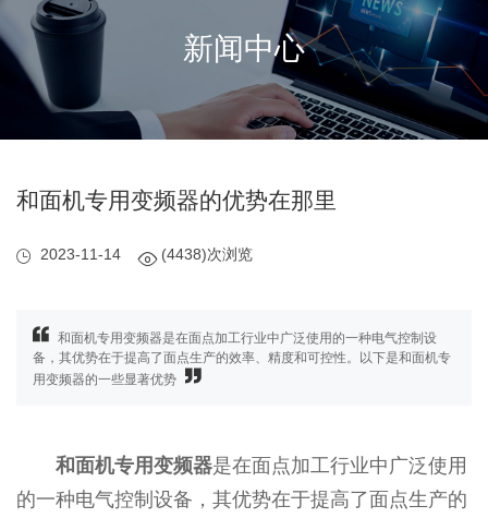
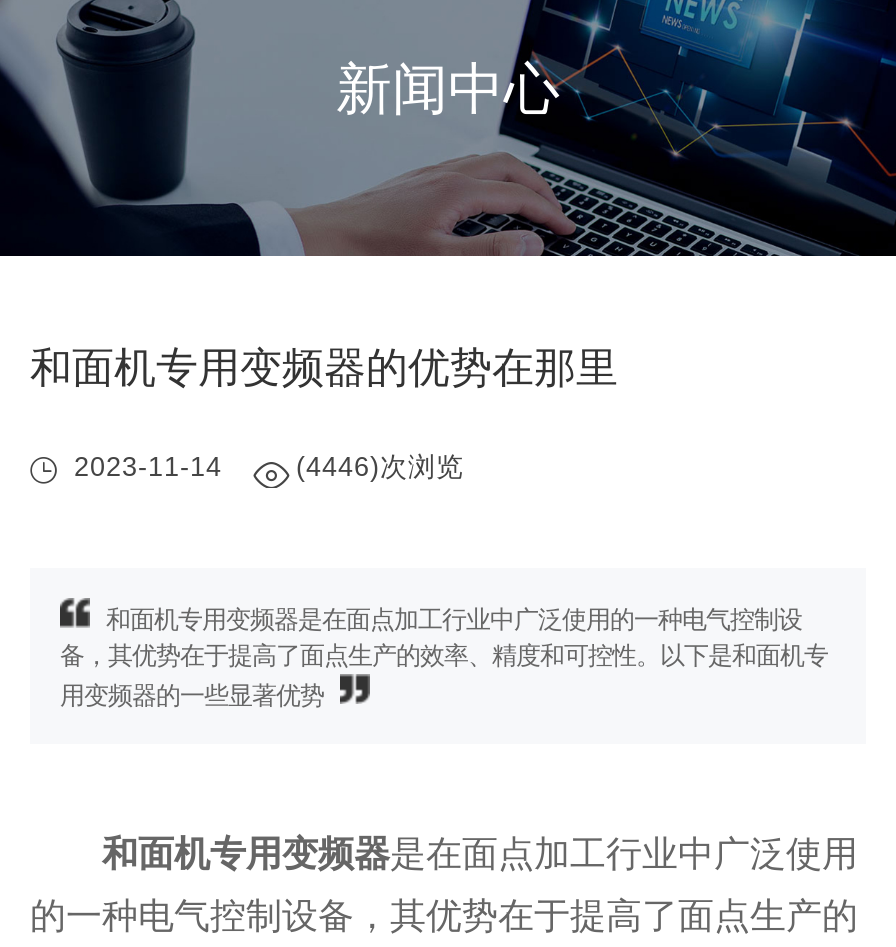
- (4438)次浏览
+ (4446)次浏览
